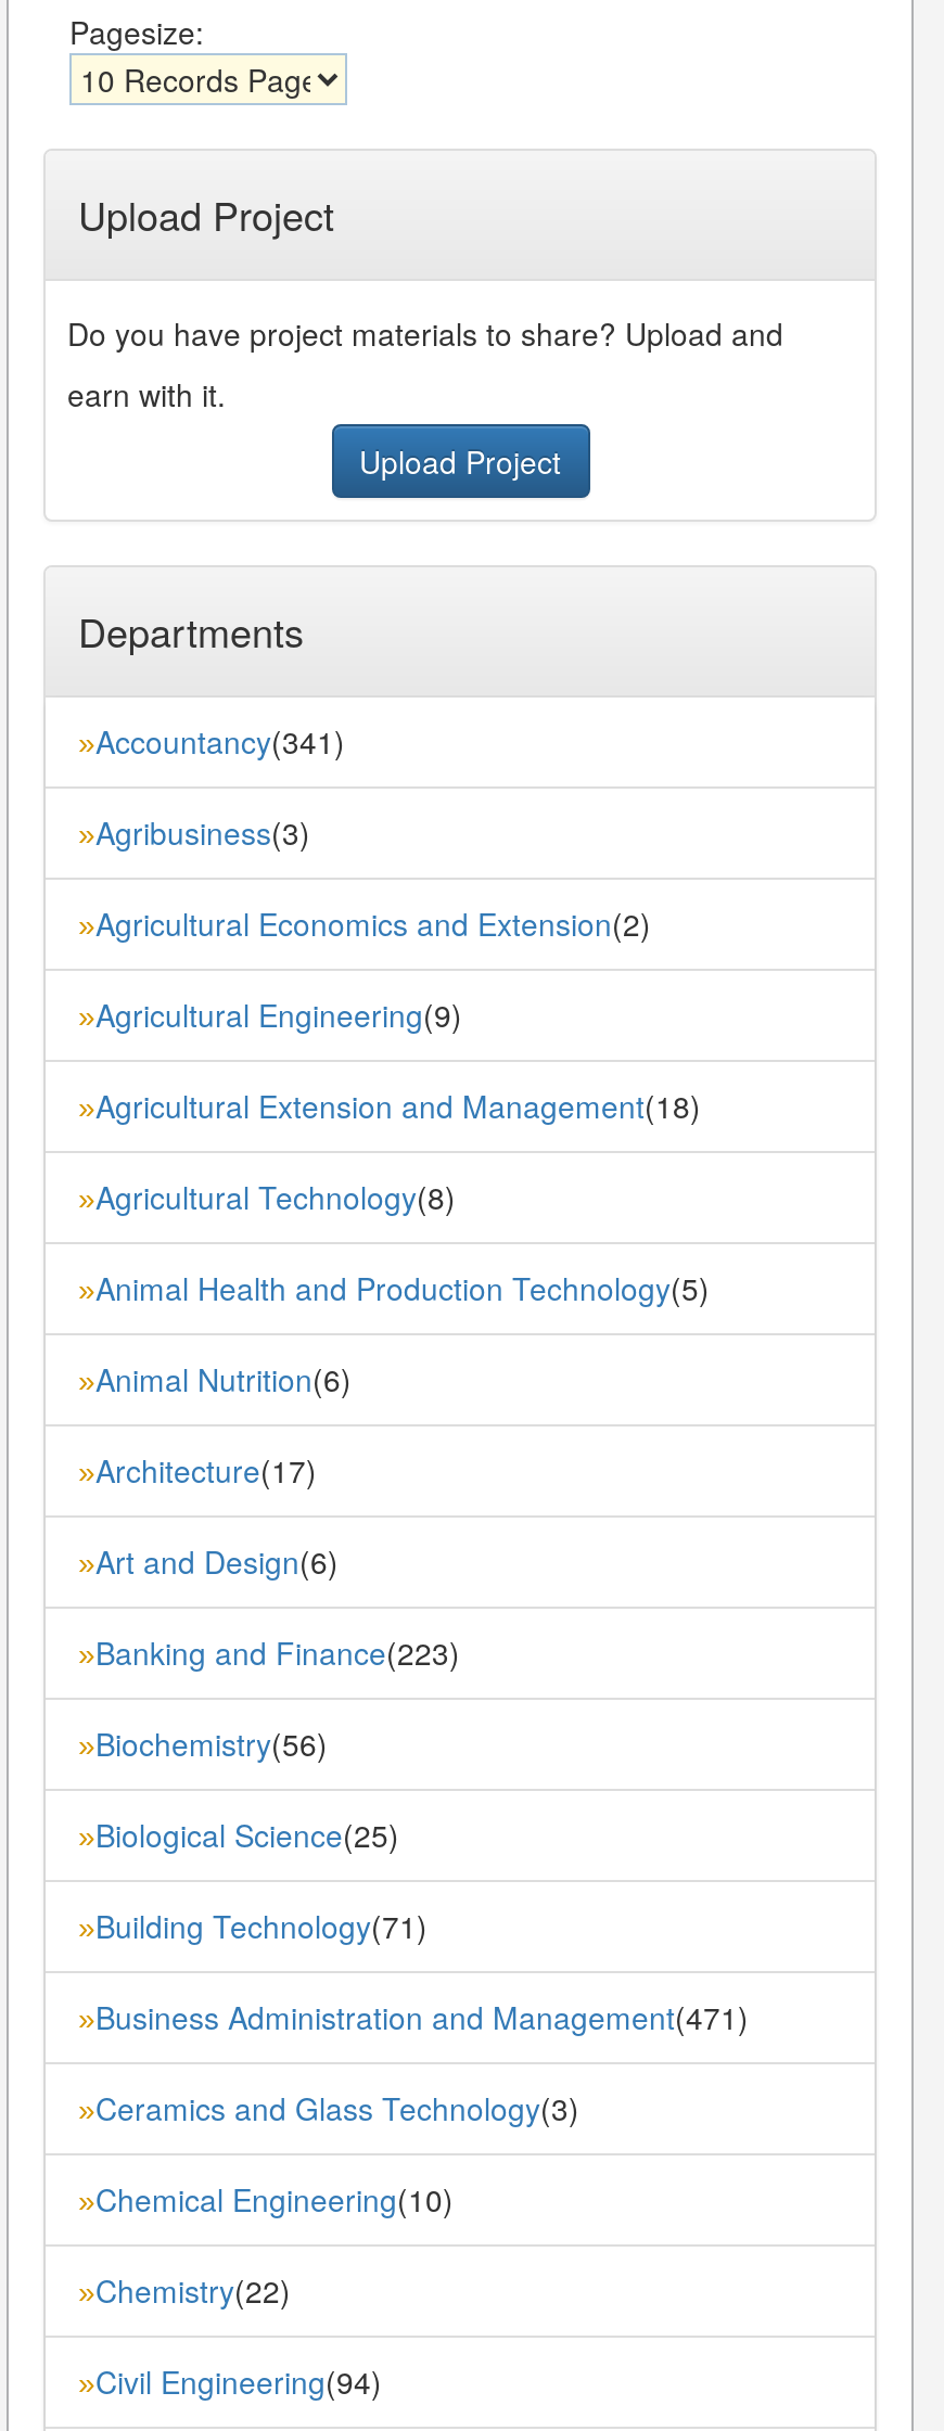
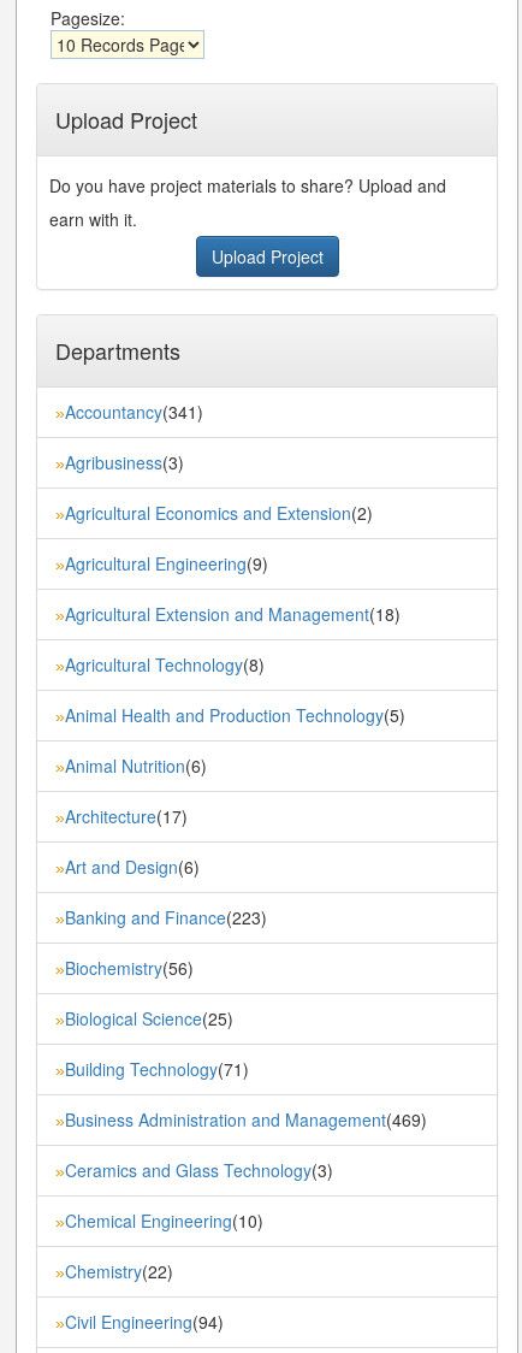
- »Business Administration and Management(471)
+ »Business Administration and Management(469)
